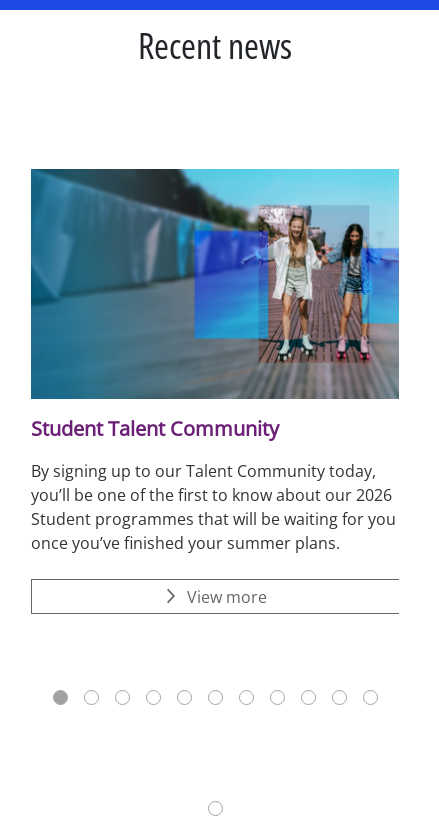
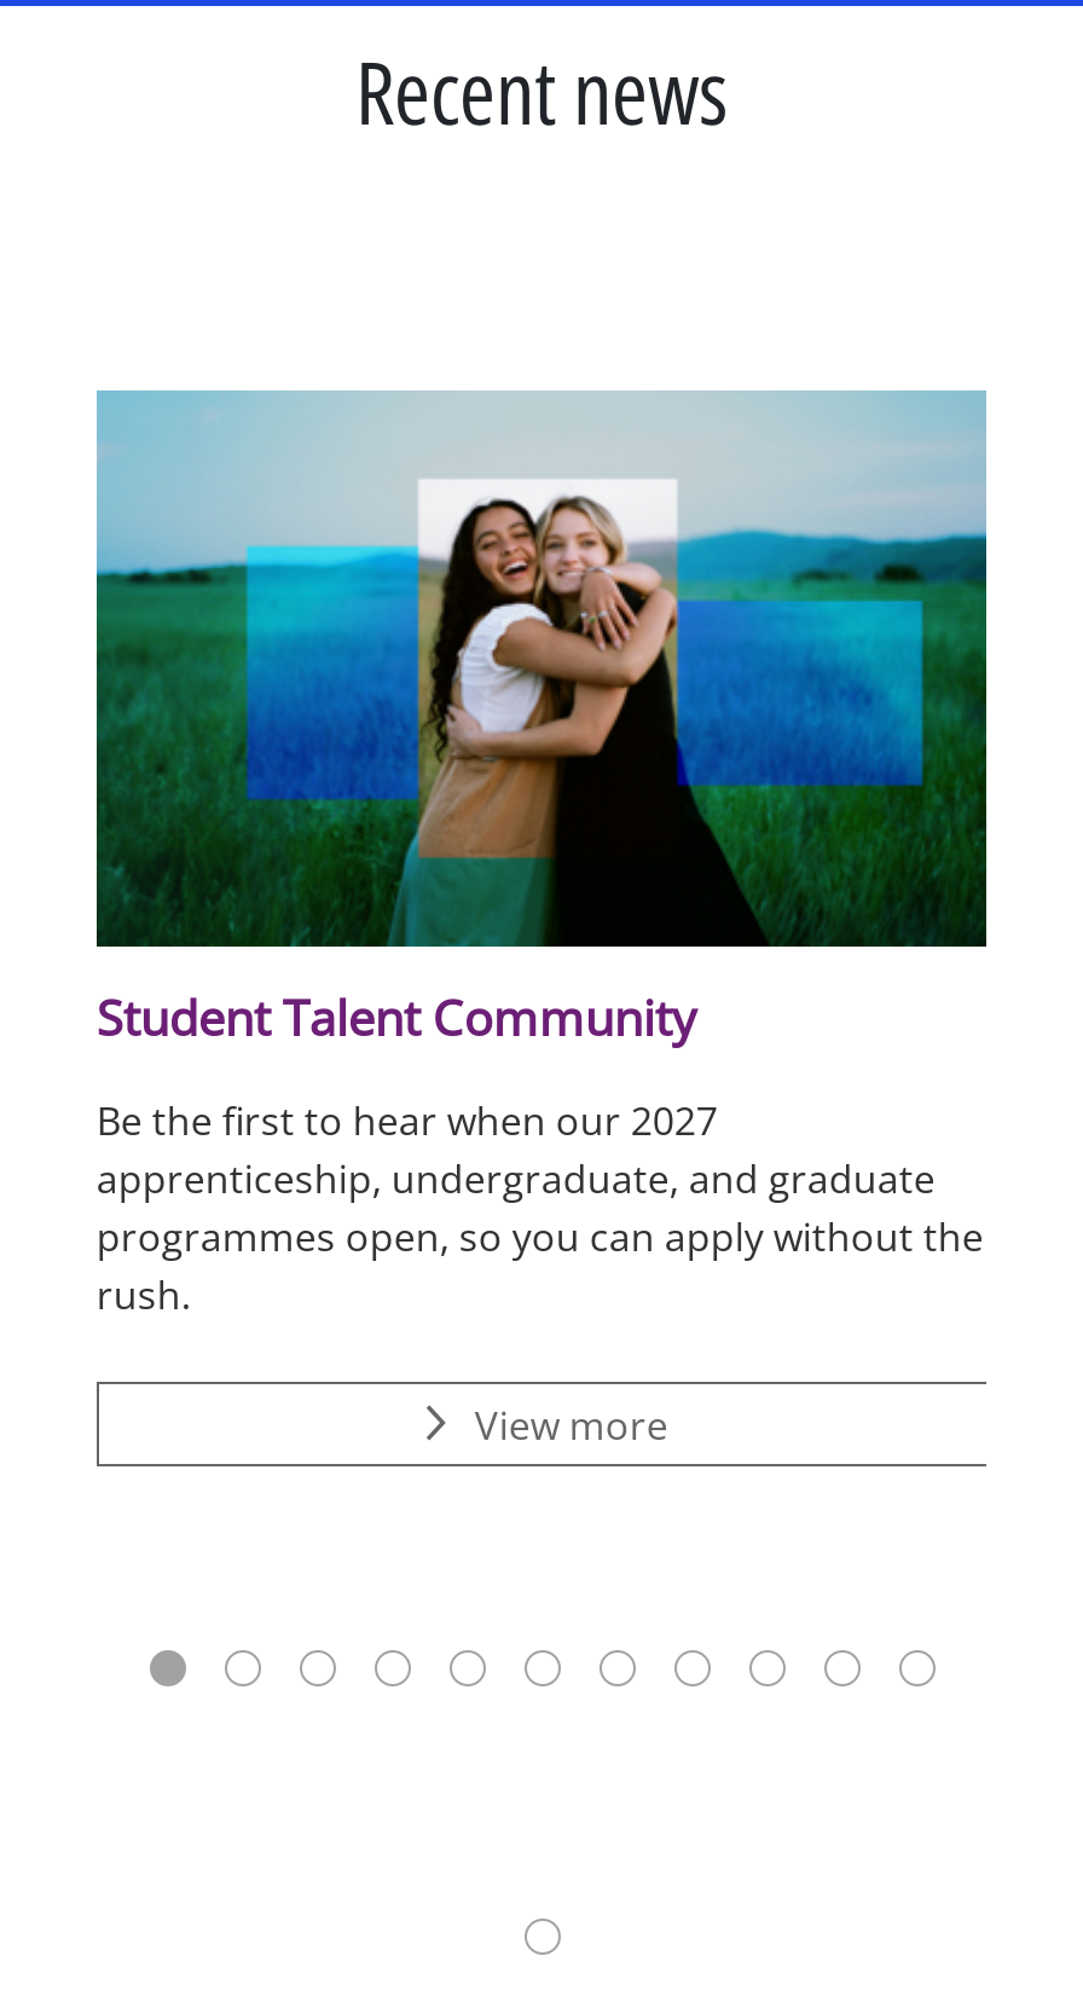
- [image]
+ [image]

- By signing up to our Talent Community today,
- you’ll be one of the first to know about our 2026
- Student programmes that will be waiting for you
- once you’ve finished your summer plans.
+ Be the first to hear when our 2027
+ apprenticeship, undergraduate, and graduate
+ programmes open, so you can apply without the
+ rush.
